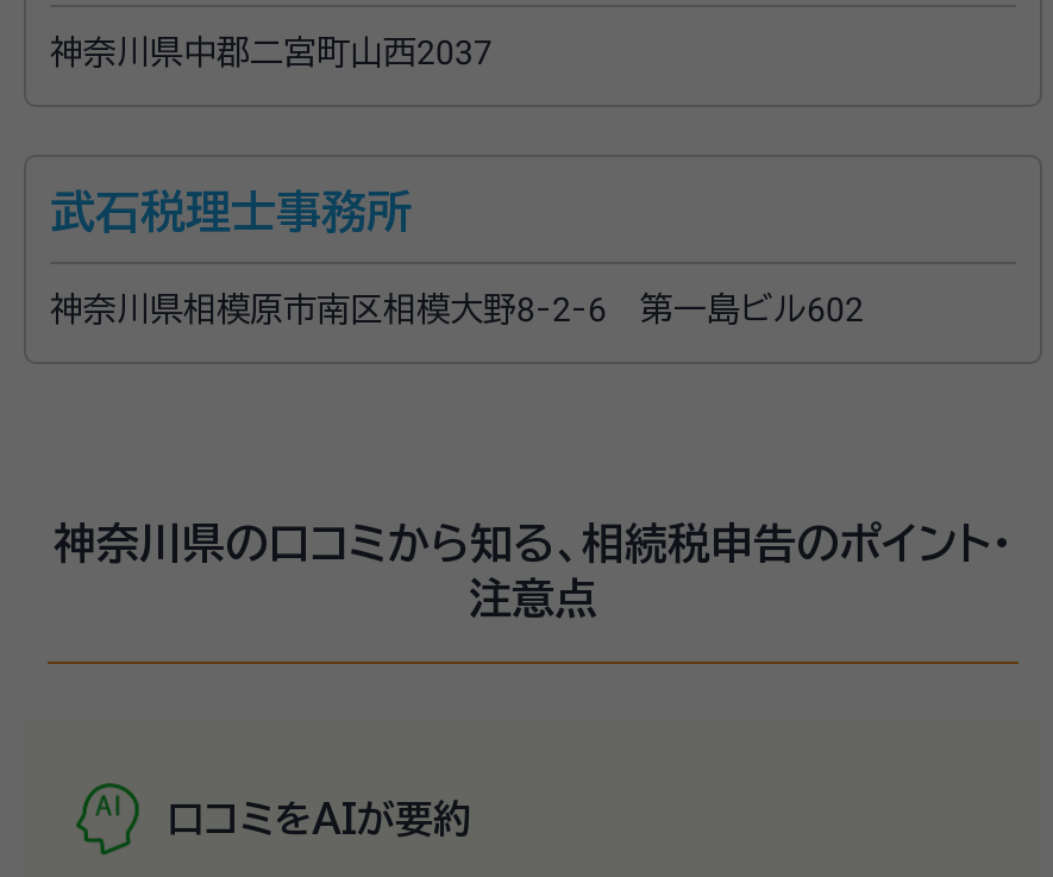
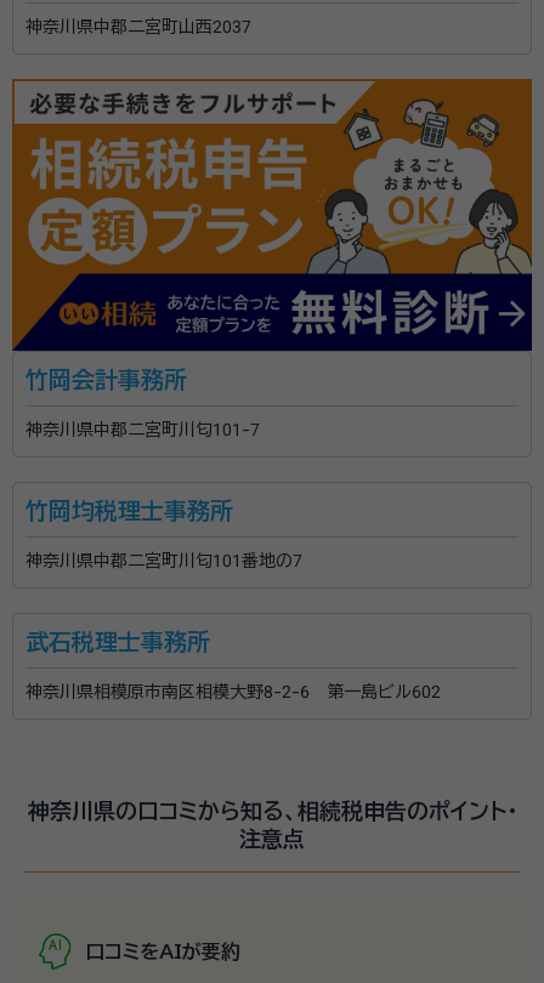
+ [image]
+ 竹岡会計事務所
+ 神奈川県中郡二宮町川匂101-7

+ 竹岡均税理士事務所
+ 神奈川県中郡二宮町川匂101番地の7
